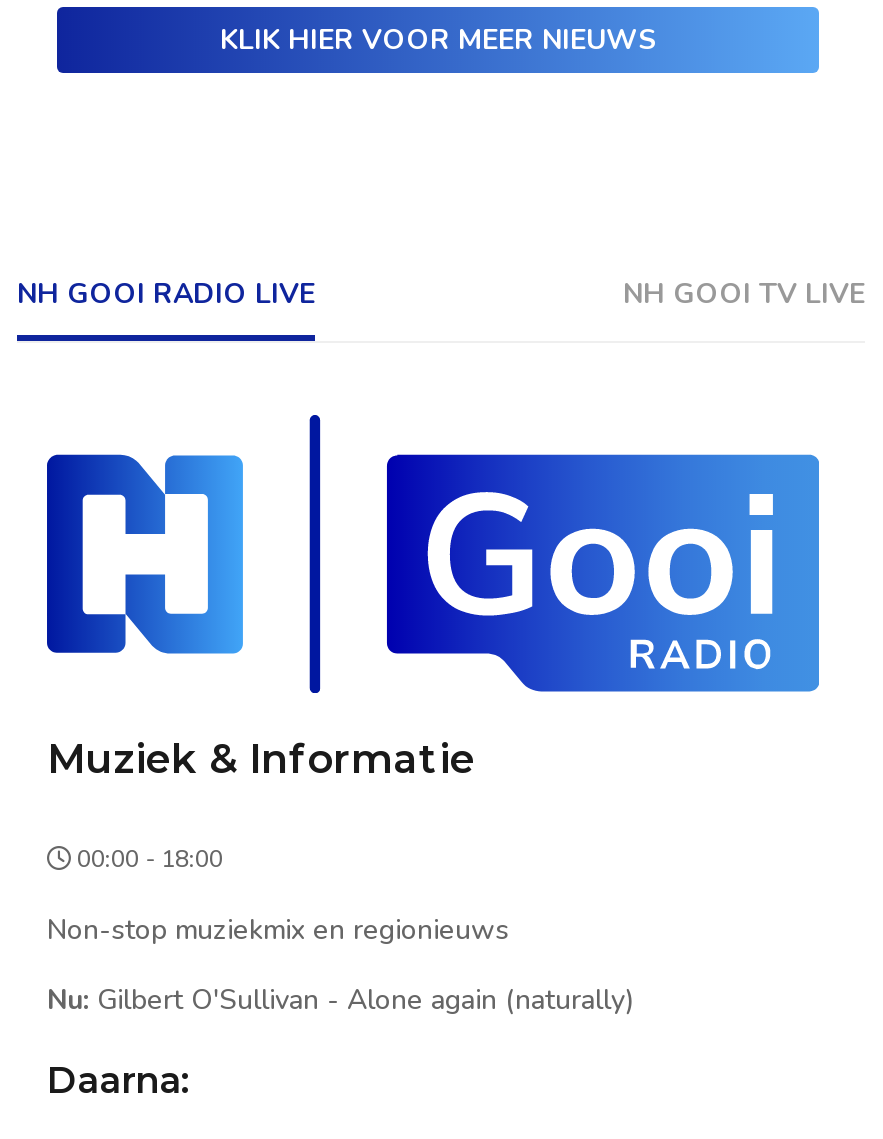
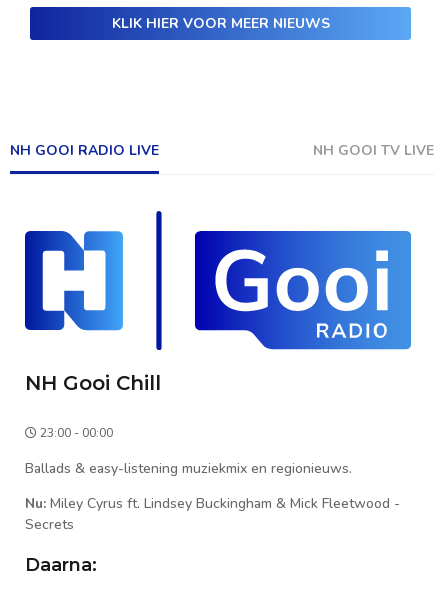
- Muziek & Informatie
+ NH Gooi Chill

- 00:00 - 18:00
+ 23:00 - 00:00

- Non-stop muziekmix en regionieuws
+ Ballads & easy-listening muziekmix en regionieuws.

- Nu: Gilbert O'Sullivan - Alone again (naturally)
+ Nu: Miley Cyrus ft. Lindsey Buckingham & Mick Fleetwood -
+ Secrets
